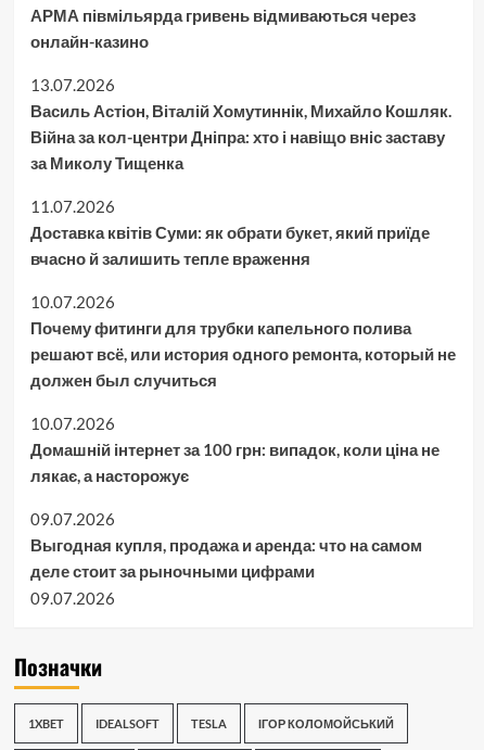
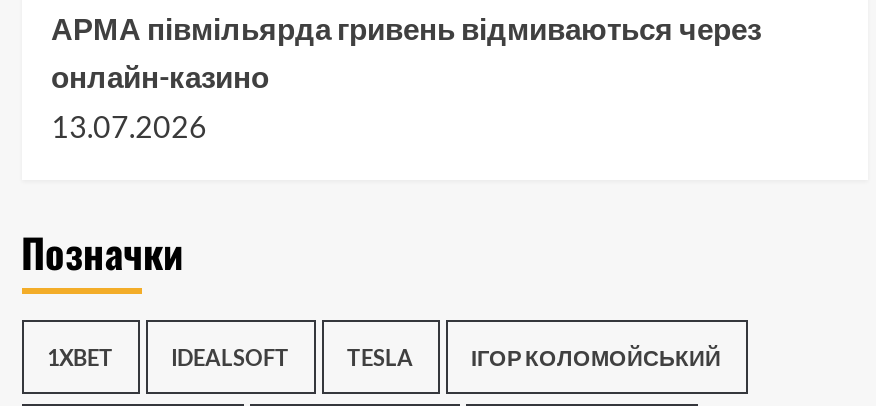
- Василь Астіон, Віталій Хомутиннік, Михайло Кошляк.
- Війна за кол-центри Дніпра: хто і навіщо вніс заставу
- за Миколу Тищенка
- 11.07.2026
- Доставка квітів Суми: як обрати букет, який приїде
- вчасно й залишить тепле враження
- 10.07.2026
- Почему фитинги для трубки капельного полива
- решают всё, или история одного ремонта, который не
- должен был случиться
- 10.07.2026
- Домашній інтернет за 100 грн: випадок, коли ціна не
- лякає, а насторожує
- 09.07.2026
- Выгодная купля, продажа и аренда: что на самом
- деле стоит за рыночными цифрами
- 09.07.2026
